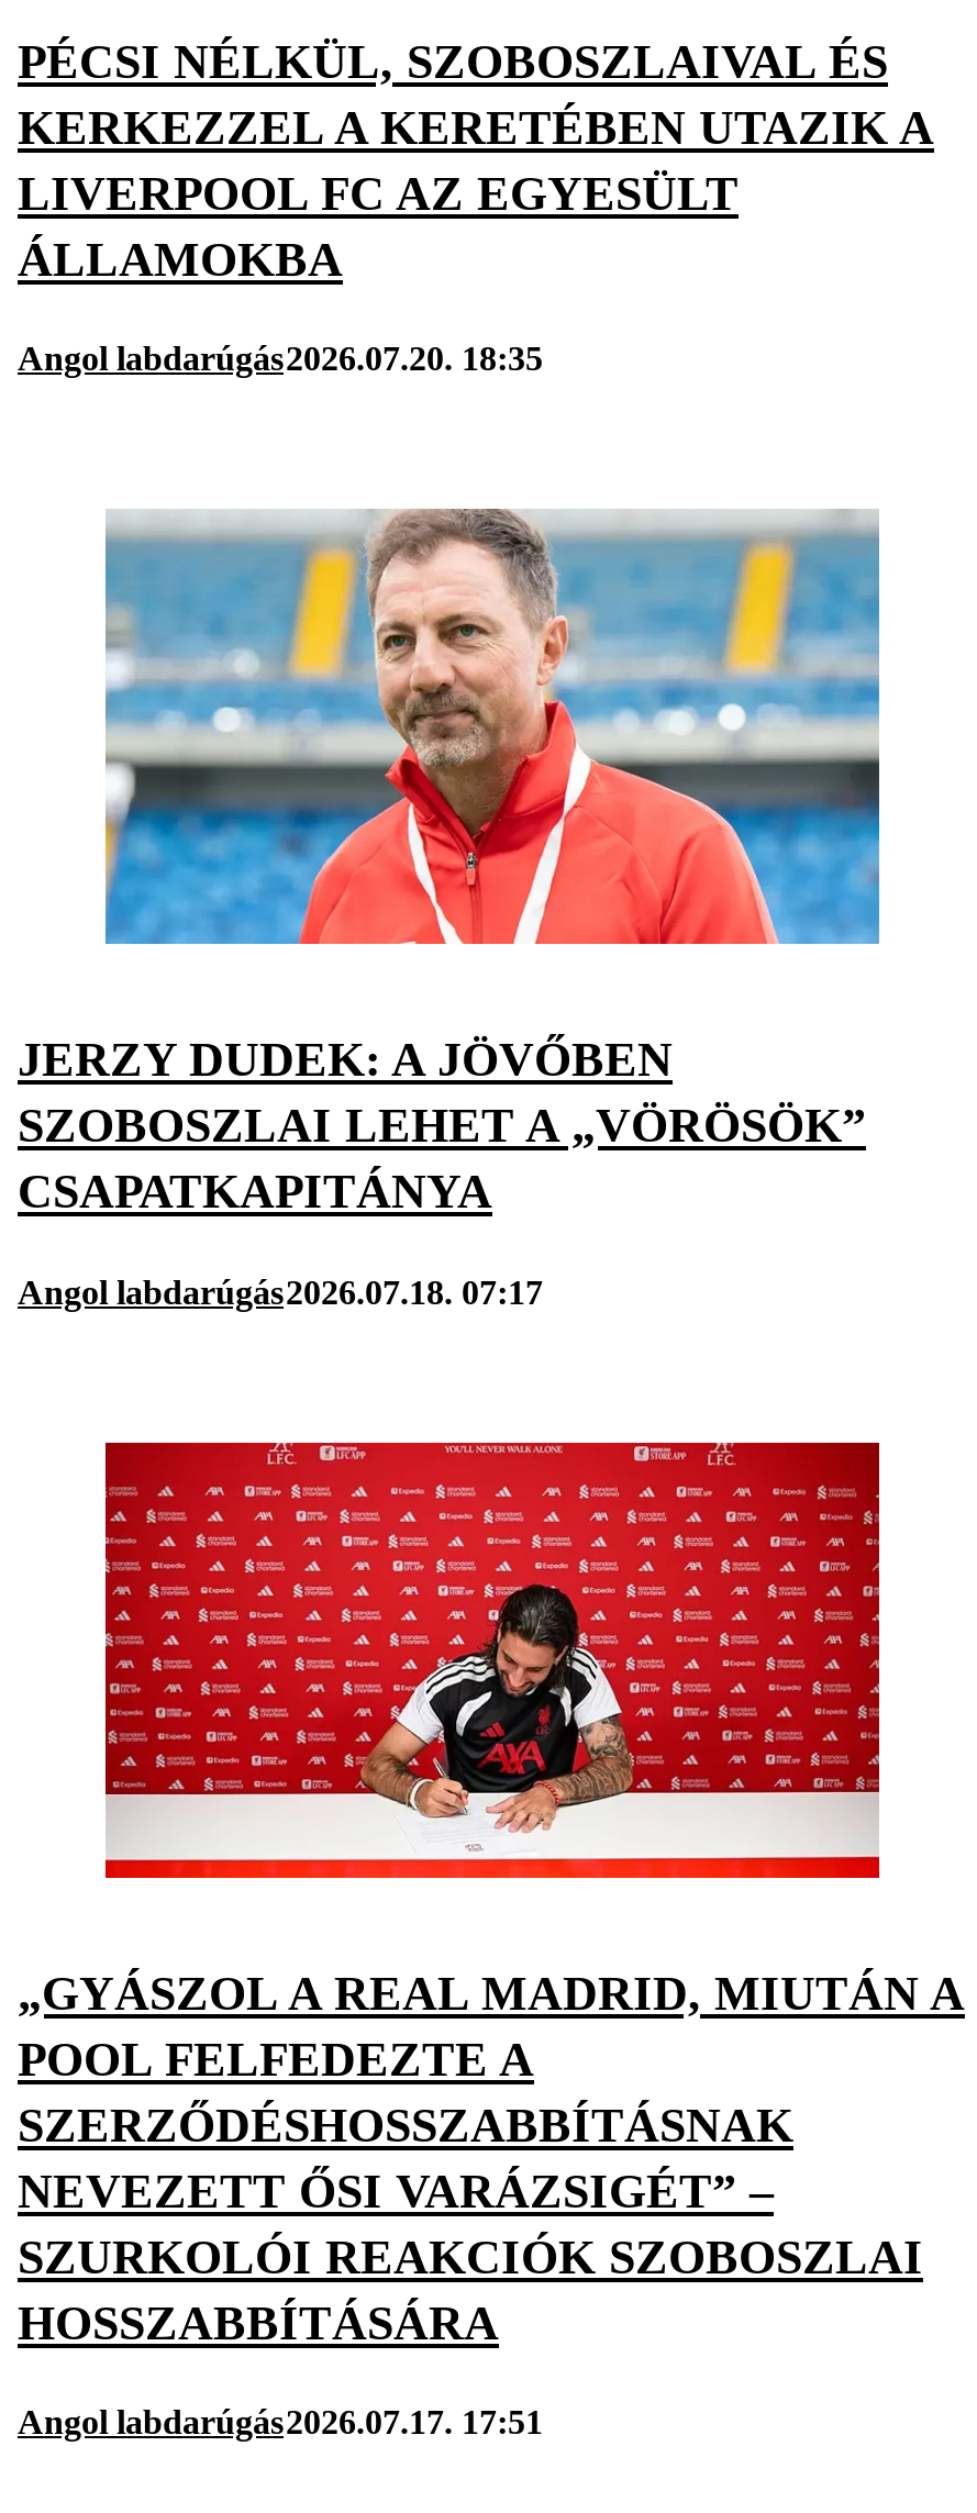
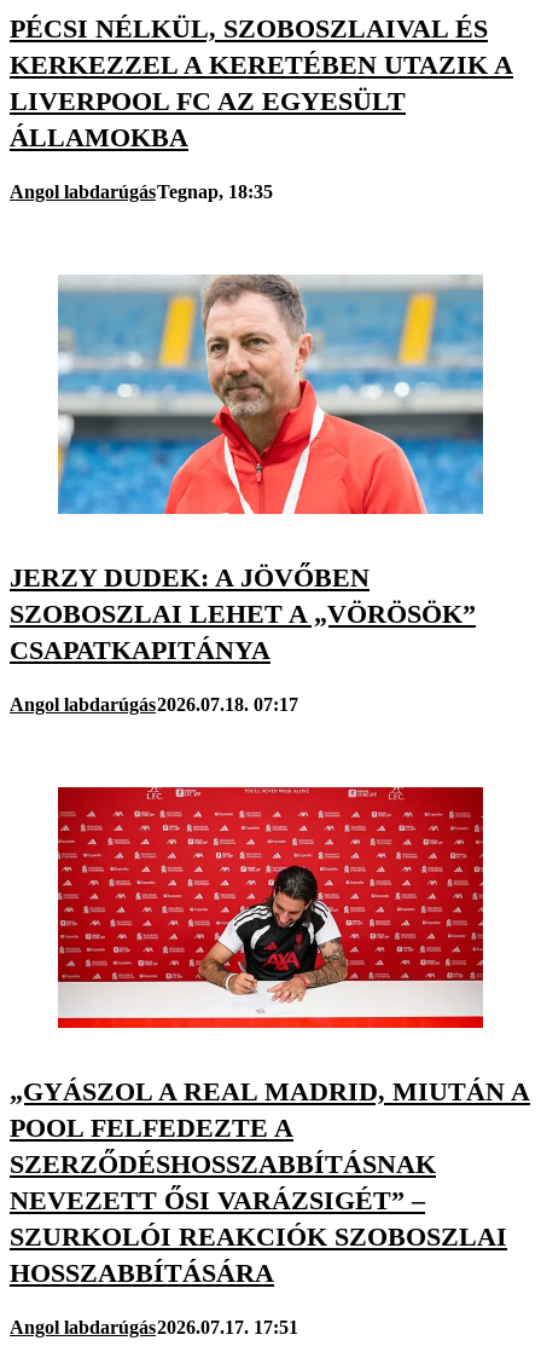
- Angol labdarúgás2026.07.20. 18:35
+ Angol labdarúgásTegnap, 18:35
